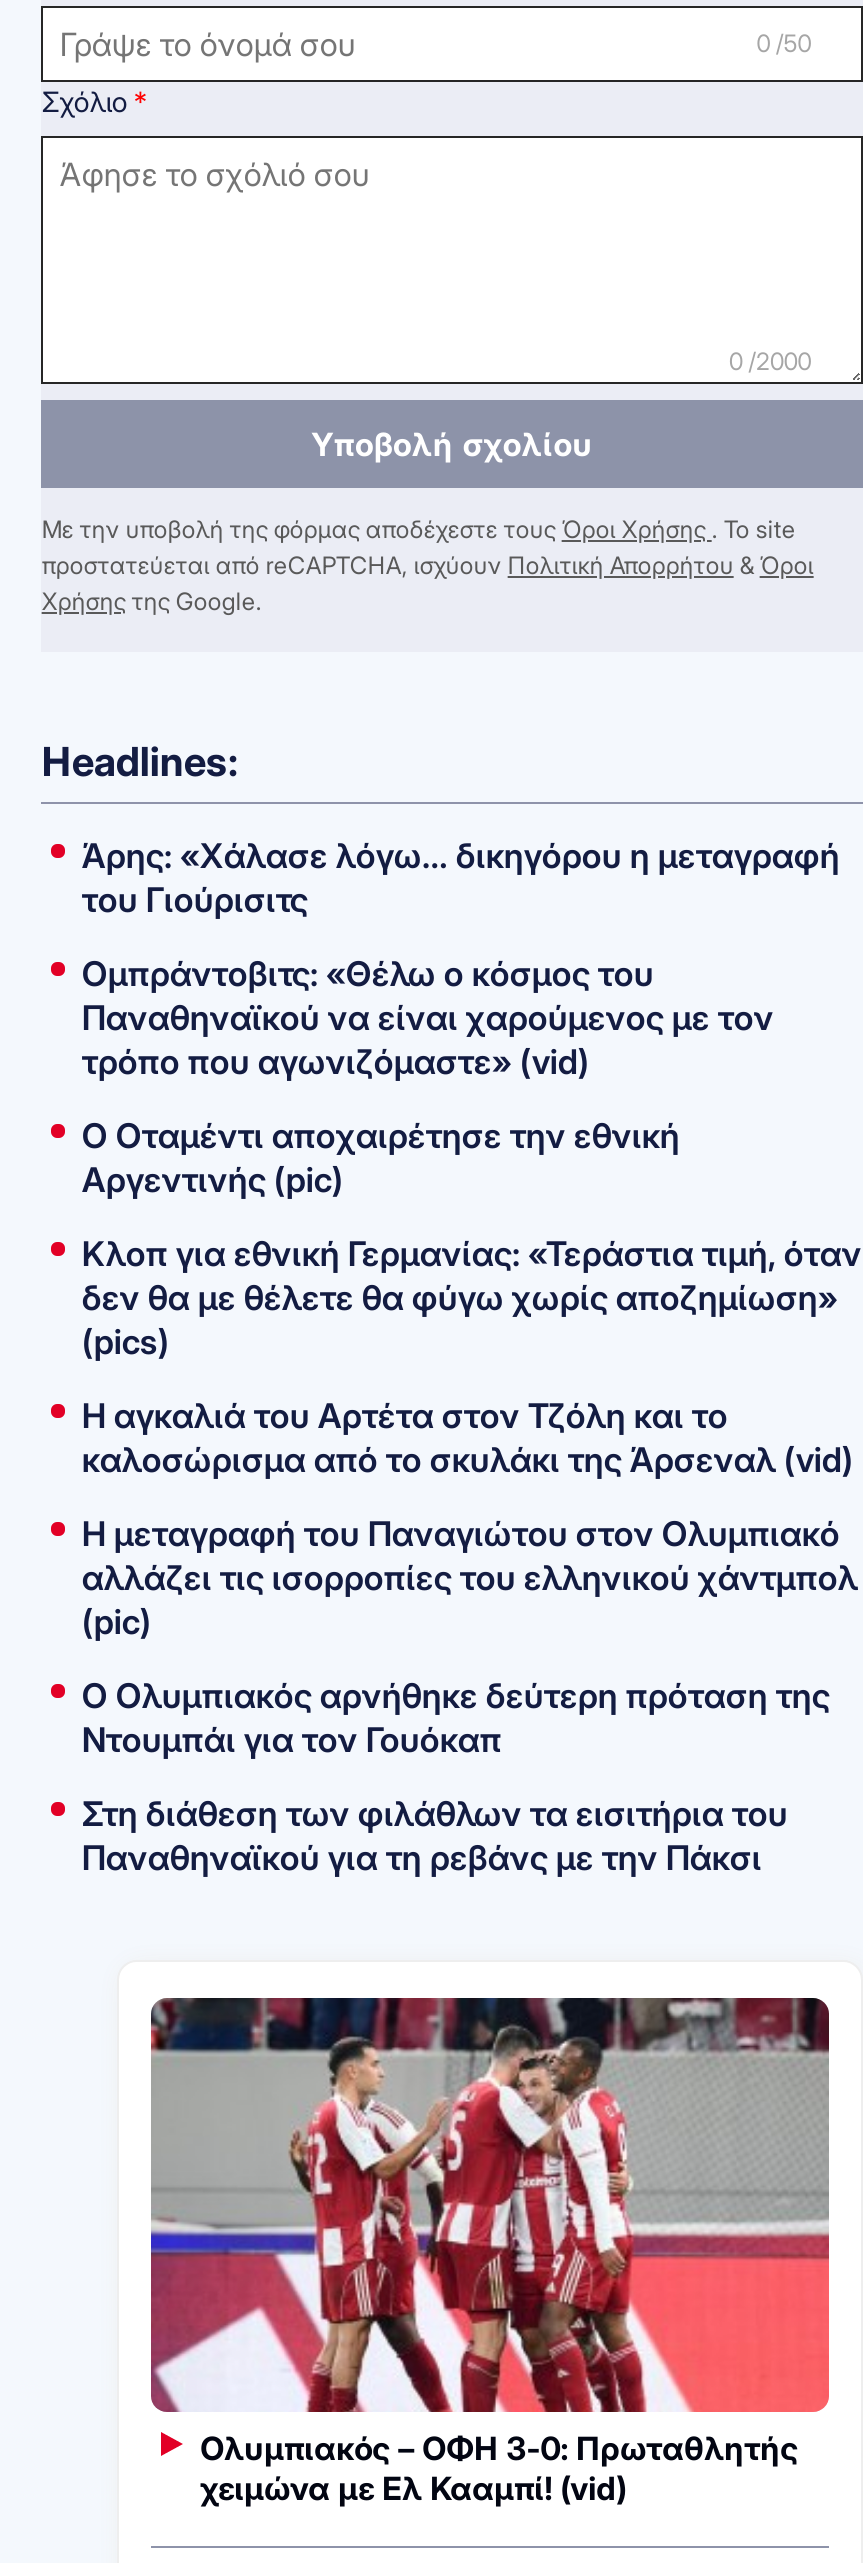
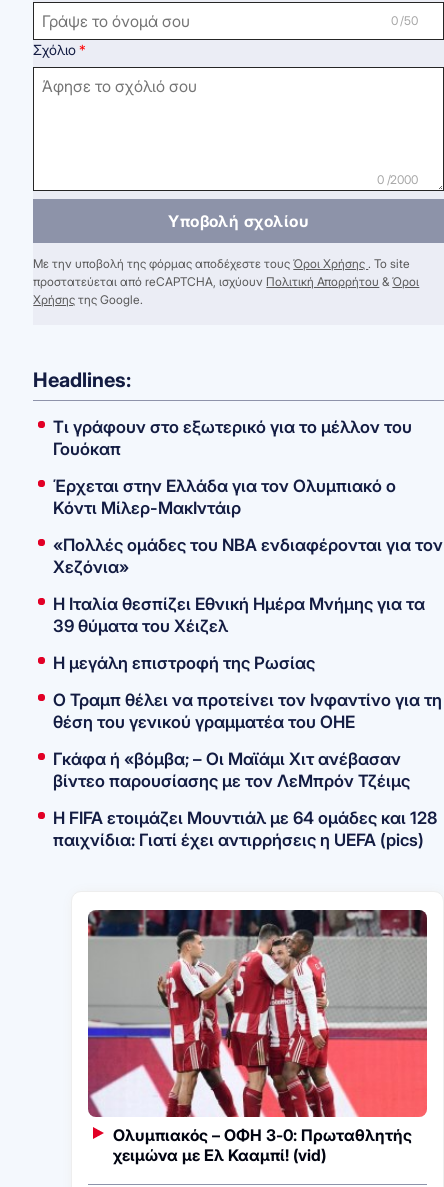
- Άρης: «Χάλασε λόγω… δικηγόρου η μεταγραφή
- του Γιούρισιτς
+ Τι γράφουν στο εξωτερικό για το μέλλον του
+ Γουόκαπ

- Ομπράντοβιτς: «Θέλω ο κόσμος του
- Παναθηναϊκού να είναι χαρούμενος με τον
- τρόπο που αγωνιζόμαστε» (vid)
+ Έρχεται στην Ελλάδα για τον Ολυμπιακό ο
+ Κόντι Μίλερ-ΜακΙντάιρ

- Ο Οταμέντι αποχαιρέτησε την εθνική
- Αργεντινής (pic)
+ «Πολλές ομάδες του ΝΒΑ ενδιαφέρονται για τον
+ Χεζόνια»

- Κλοπ για εθνική Γερμανίας: «Τεράστια τιμή, όταν
- δεν θα με θέλετε θα φύγω χωρίς αποζημίωση»
- (pics)
+ Η Ιταλία θεσπίζει Εθνική Ημέρα Μνήμης για τα
+ 39 θύματα του Χέιζελ

- Η αγκαλιά του Αρτέτα στον Τζόλη και το
- καλοσώρισμα από το σκυλάκι της Άρσεναλ (vid)
+ Η μεγάλη επιστροφή της Ρωσίας

- Η μεταγραφή του Παναγιώτου στον Ολυμπιακό
- αλλάζει τις ισορροπίες του ελληνικού χάντμπολ
- (pic)
+ O Τραμπ θέλει να προτείνει τον Ινφαντίνο για τη
+ θέση του γενικού γραμματέα του ΟΗΕ

- Ο Ολυμπιακός αρνήθηκε δεύτερη πρόταση της
- Ντουμπάι για τον Γουόκαπ
+ Γκάφα ή «βόμβα; – Οι Μαϊάμι Χιτ ανέβασαν
+ βίντεο παρουσίασης με τον ΛεΜπρόν Τζέιμς

- Στη διάθεση των φιλάθλων τα εισιτήρια του
- Παναθηναϊκού για τη ρεβάνς με την Πάκσι
+ Η FIFA ετοιμάζει Μουντιάλ με 64 ομάδες και 128
+ παιχνίδια: Γιατί έχει αντιρρήσεις η UEFA (pics)
